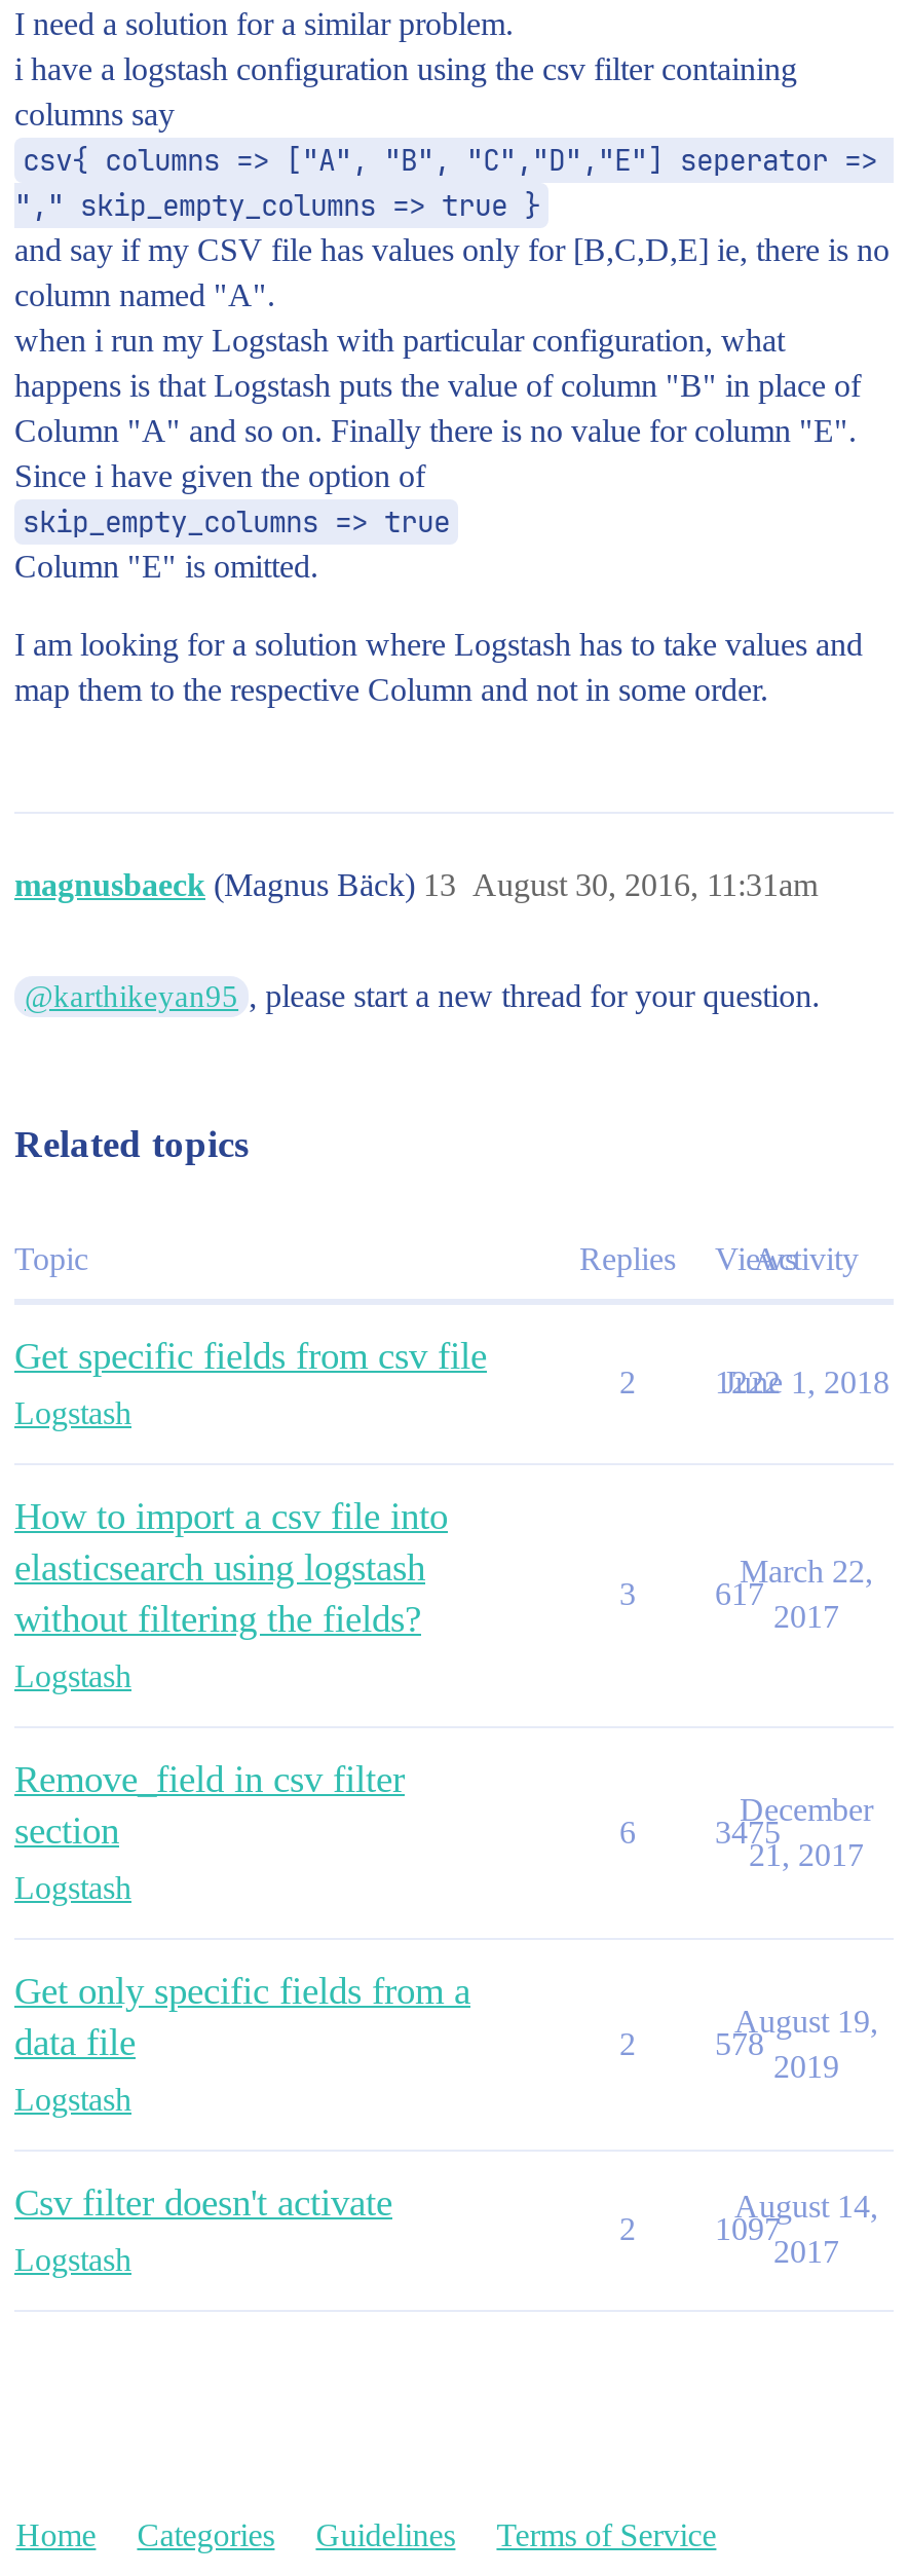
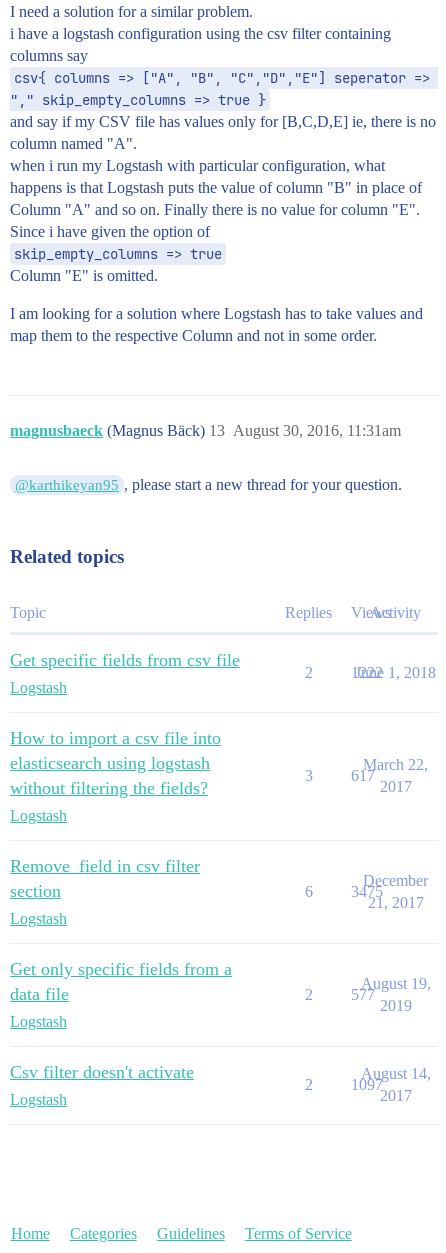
- 578
+ 577
